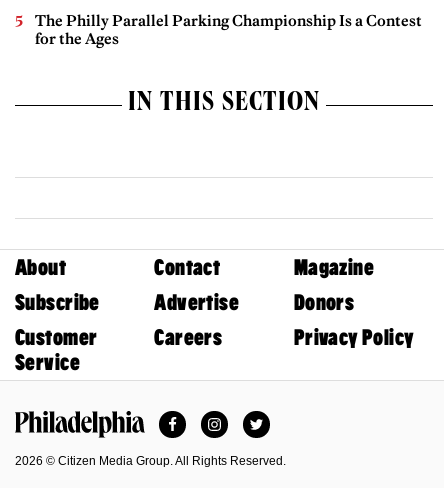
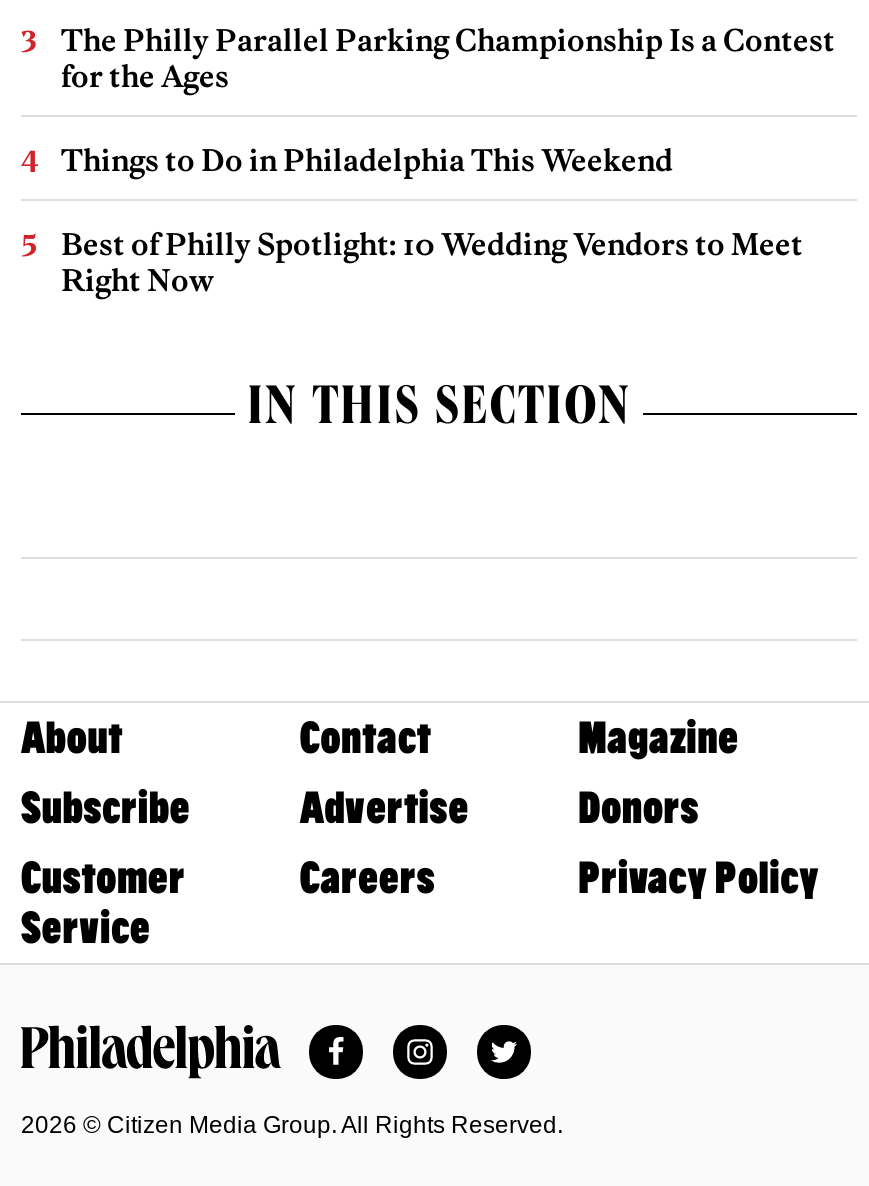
+ Things to Do in Philadelphia This Weekend
+ Best of Philly Spotlight: 10 Wedding Vendors to Meet
+ Right Now
